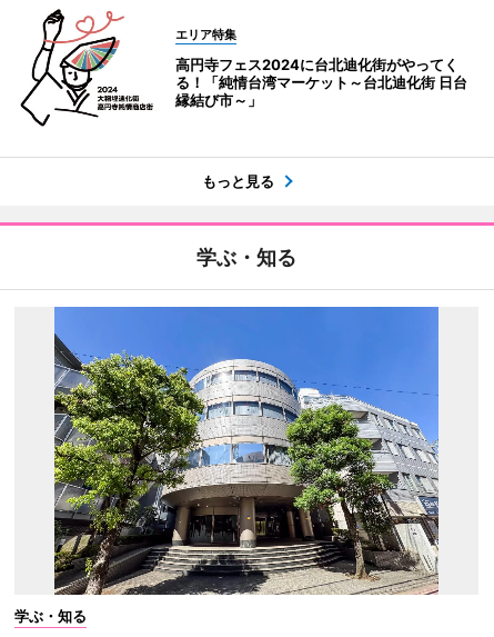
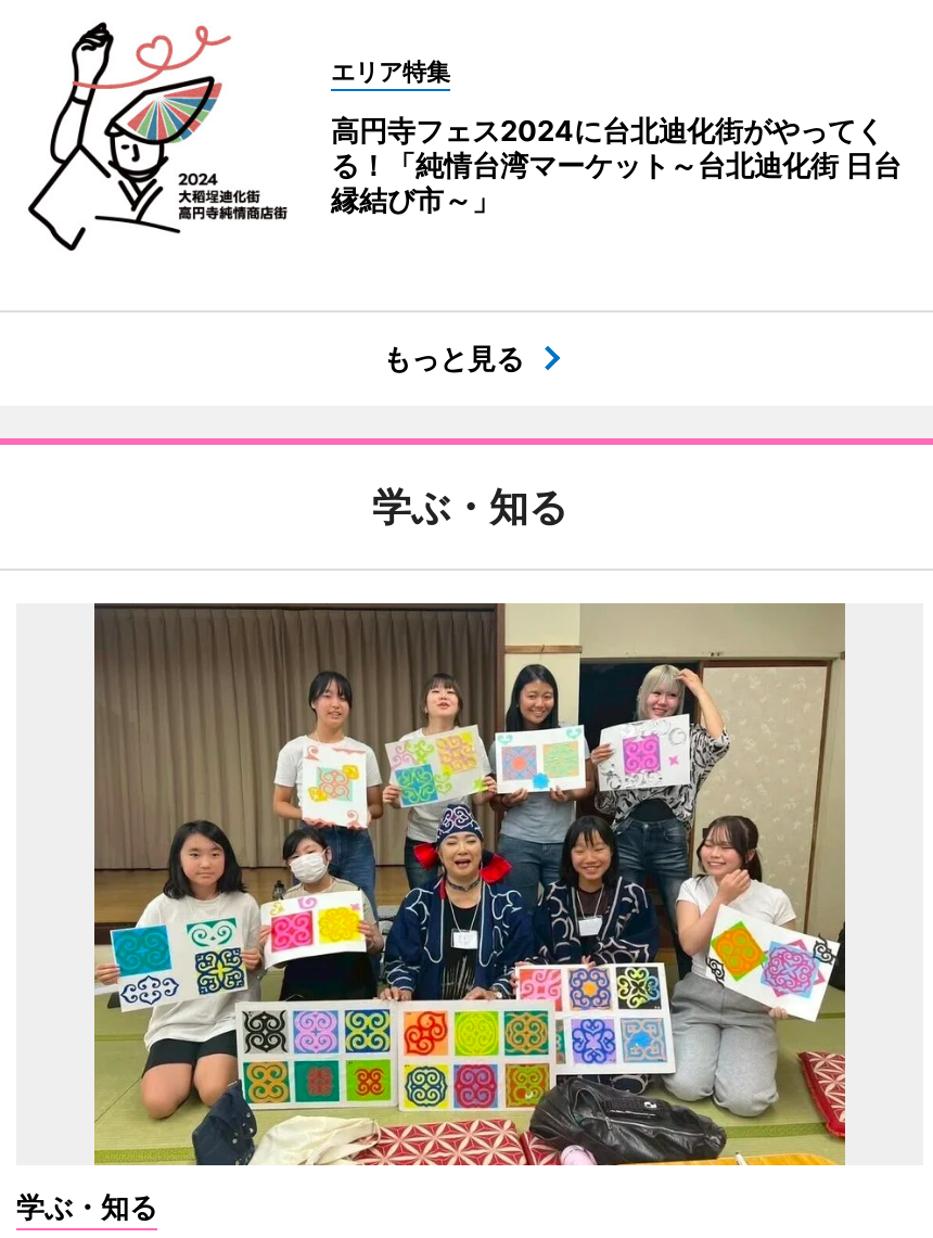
- [image]
+ [image]
